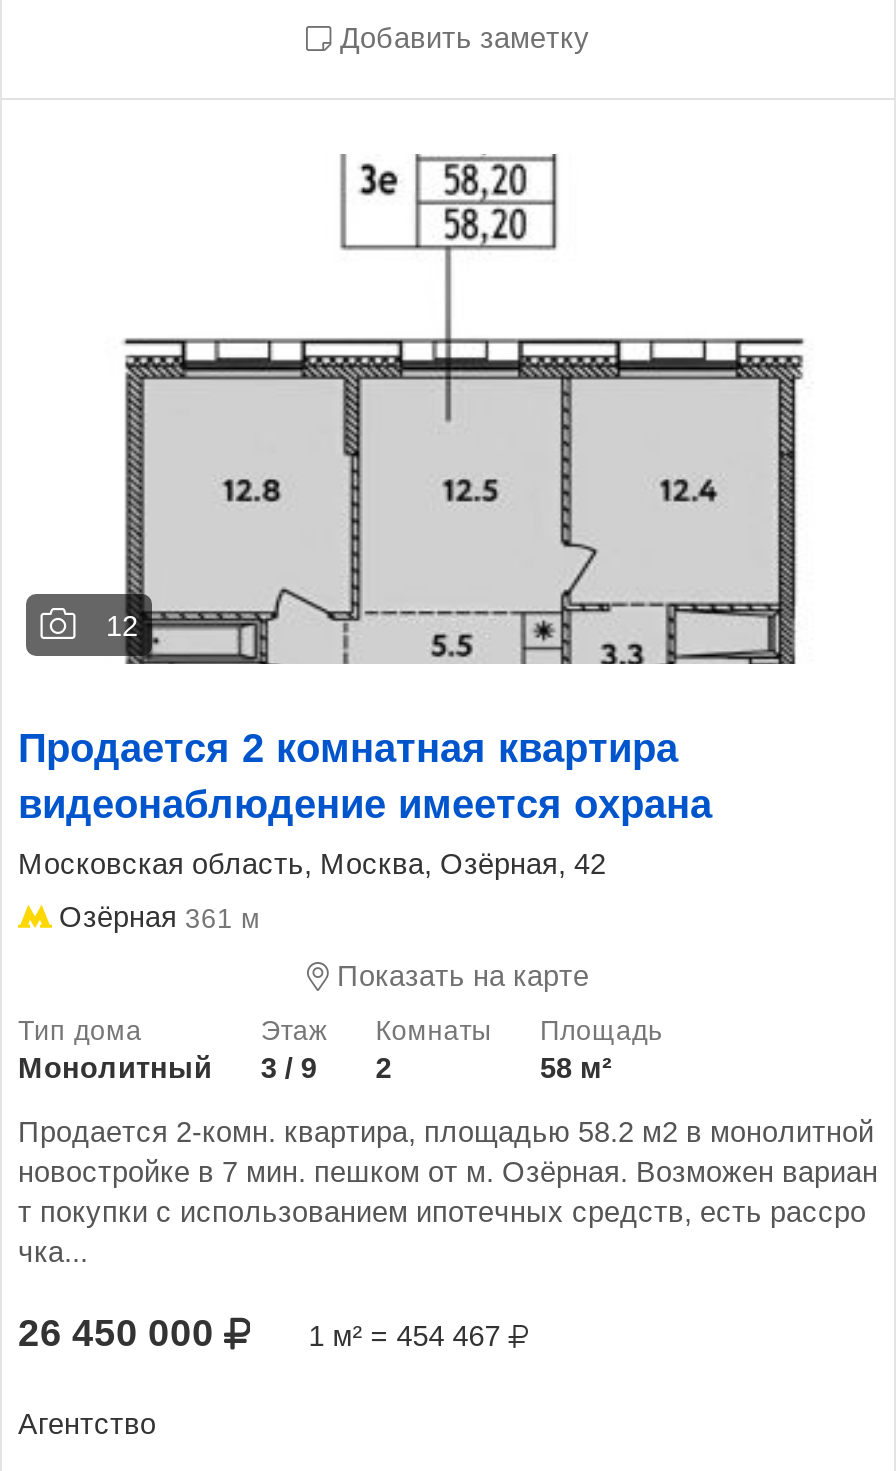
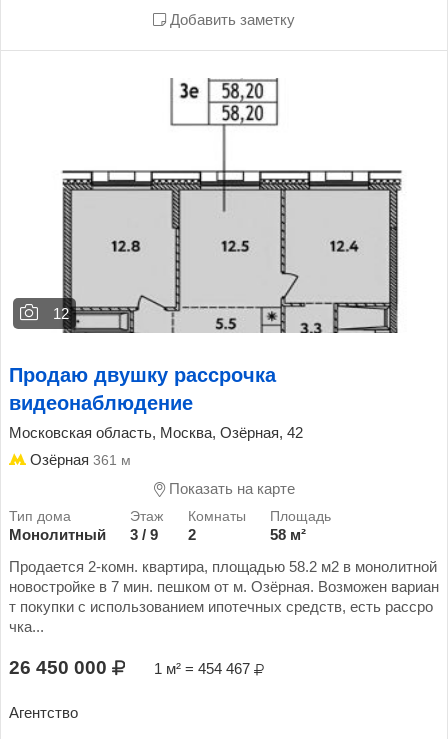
- Продается 2 комнатная квартира
- видеонаблюдение имеется охрана
+ Продаю двушку рассрочка
+ видеонаблюдение
